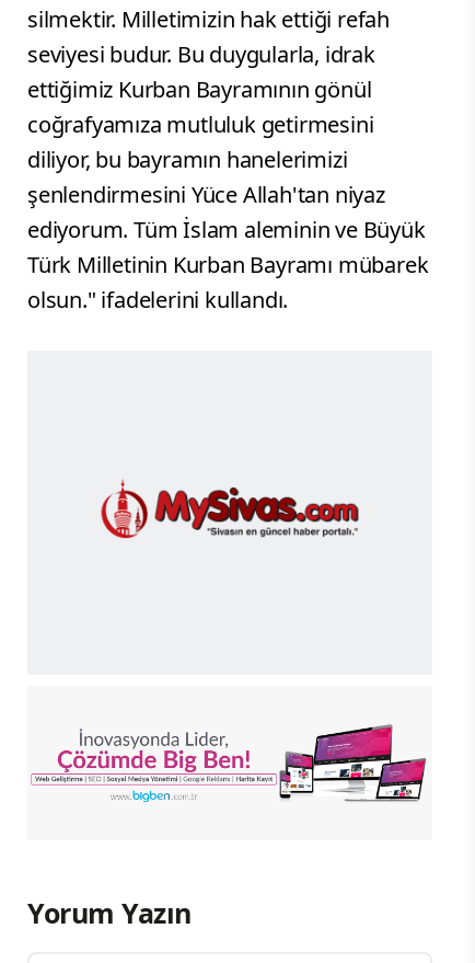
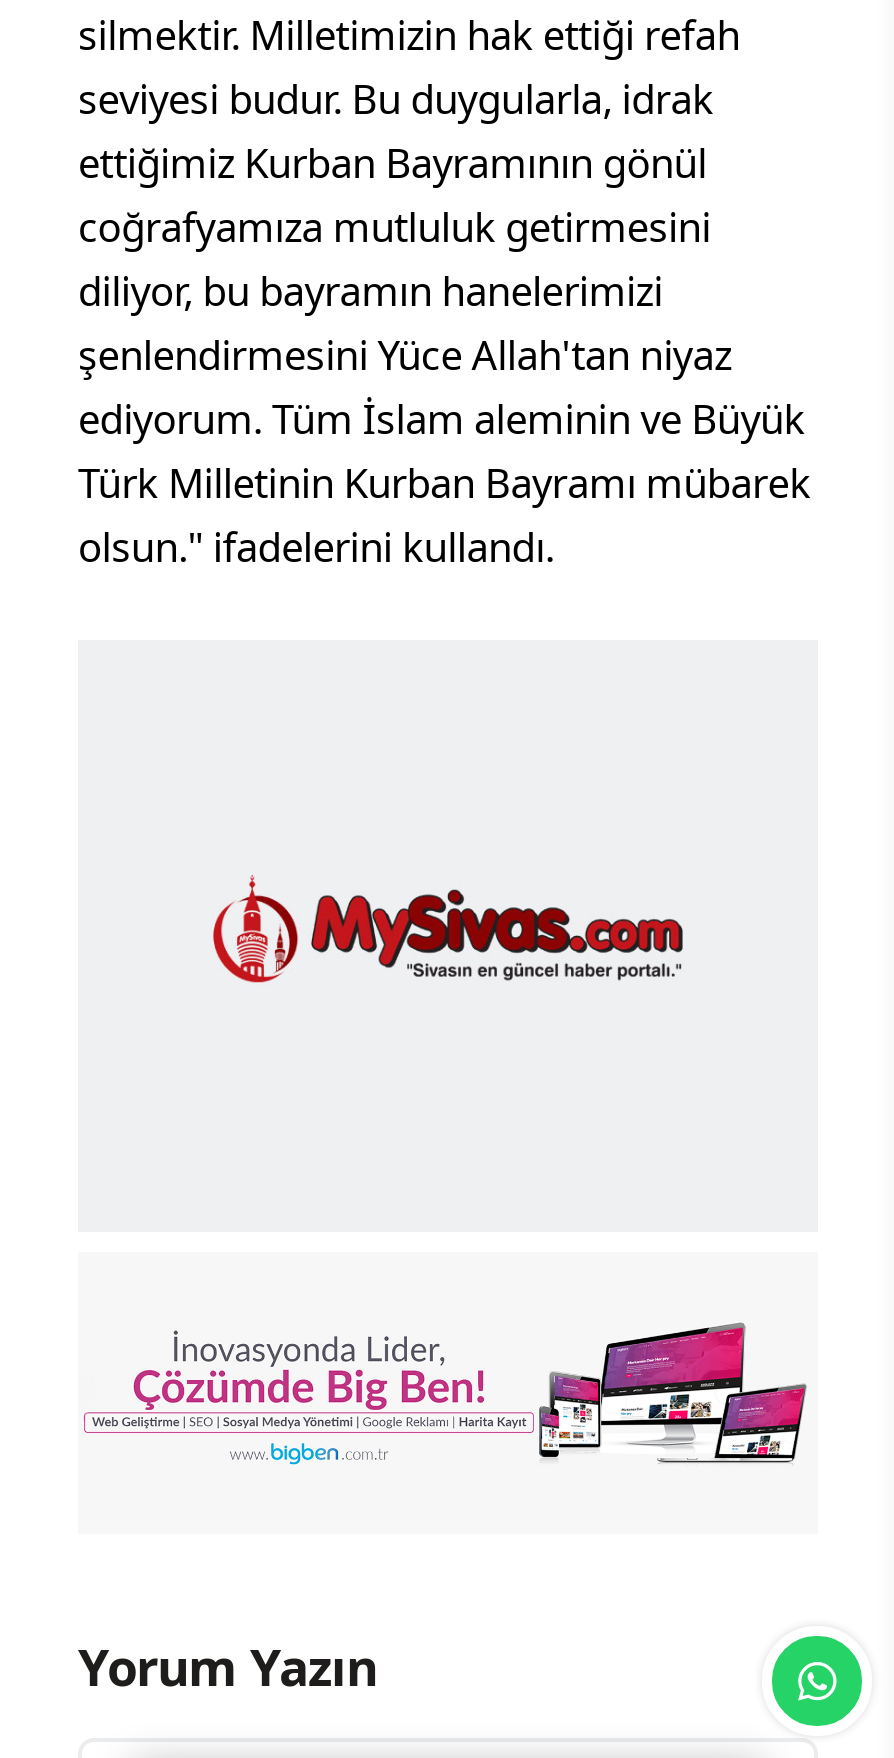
+ [image]
